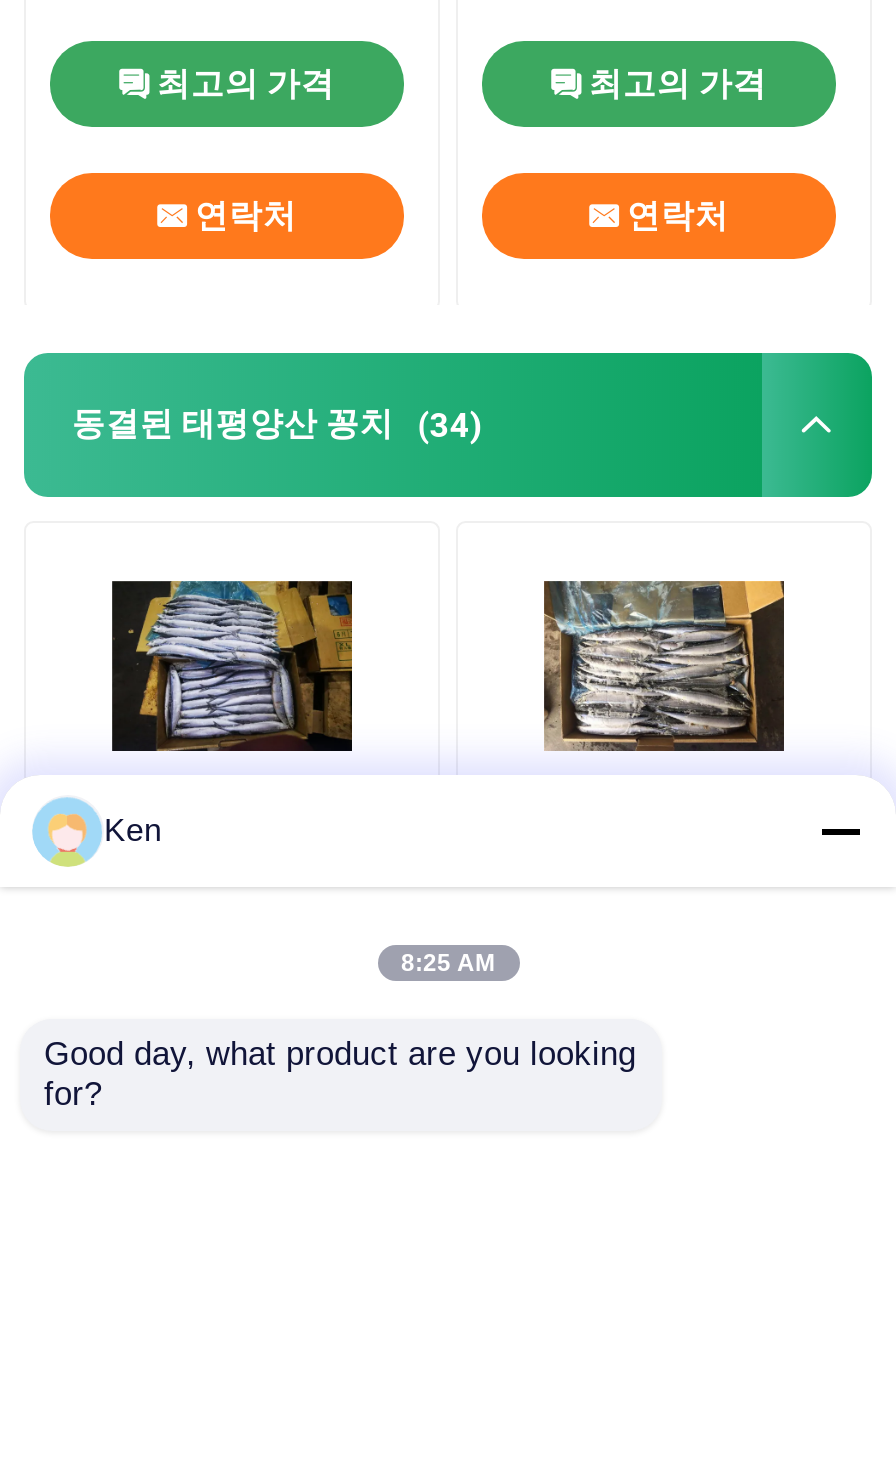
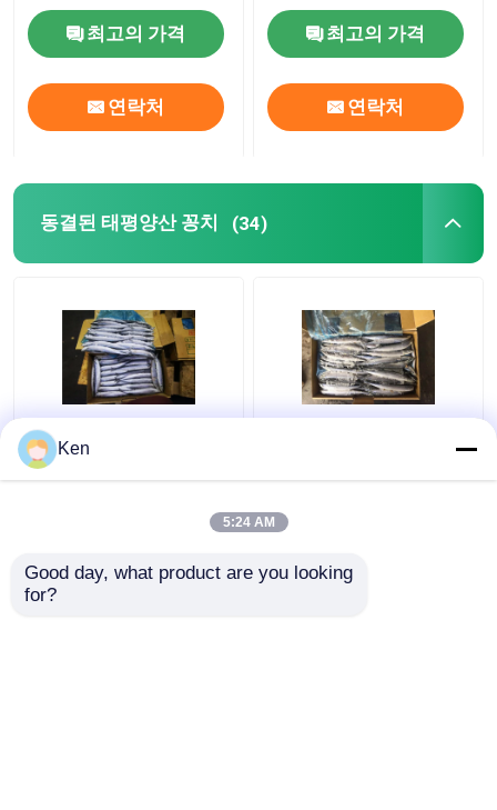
- 8:25 AM
+ 5:24 AM
